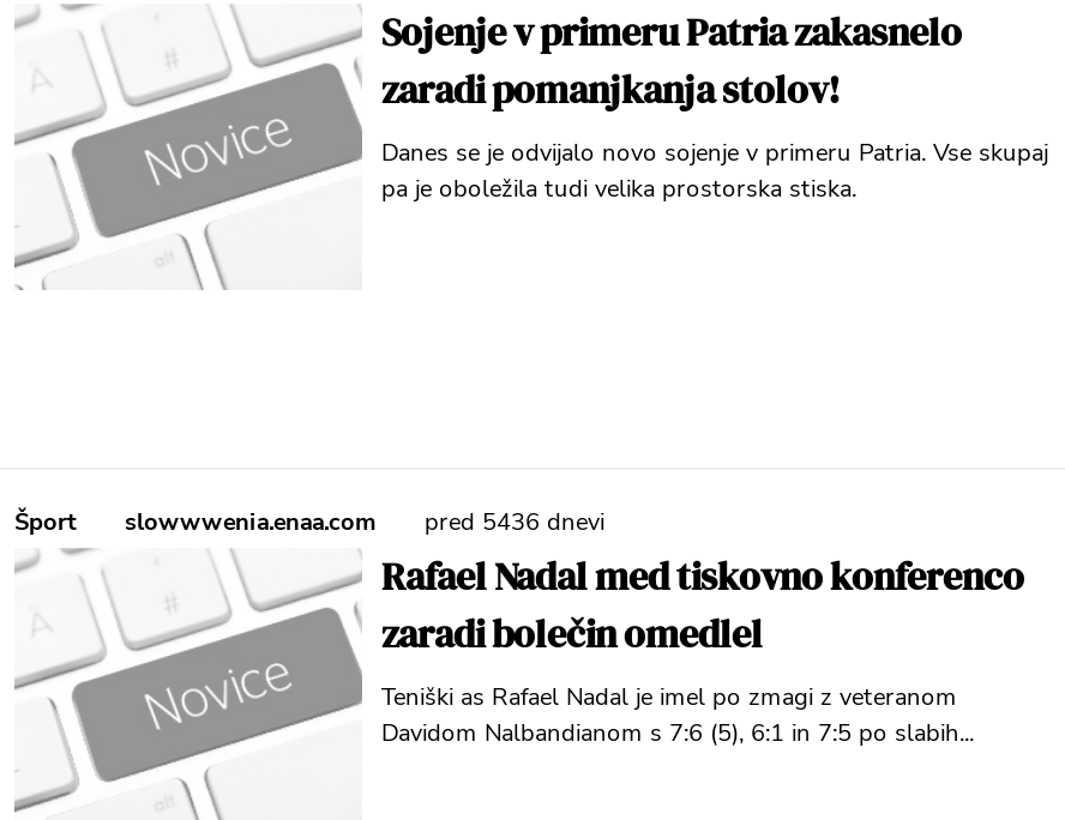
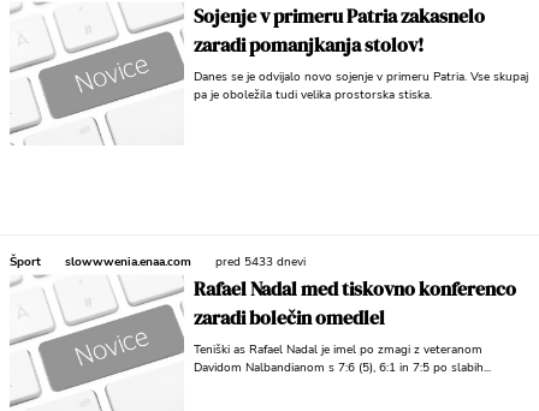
- Šport slowwwenia.enaa.com pred 5436 dnevi
+ Šport slowwwenia.enaa.com pred 5433 dnevi
